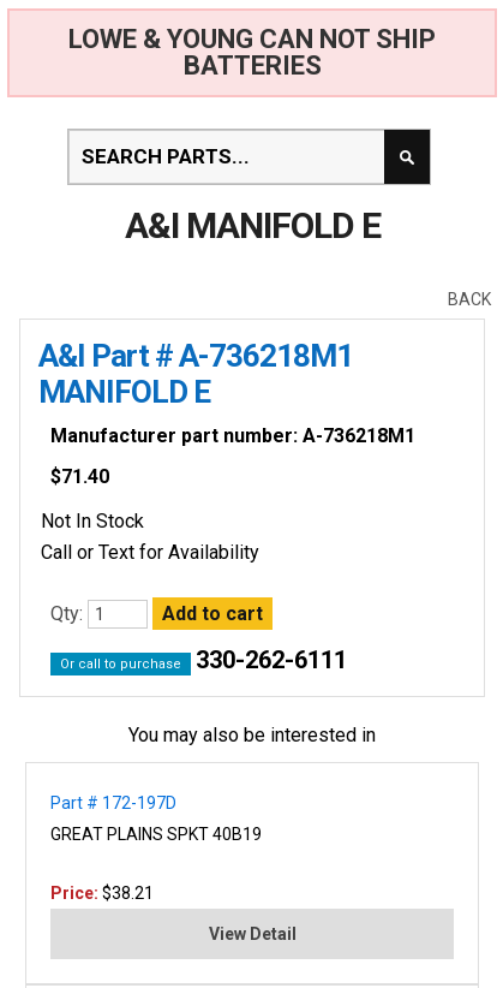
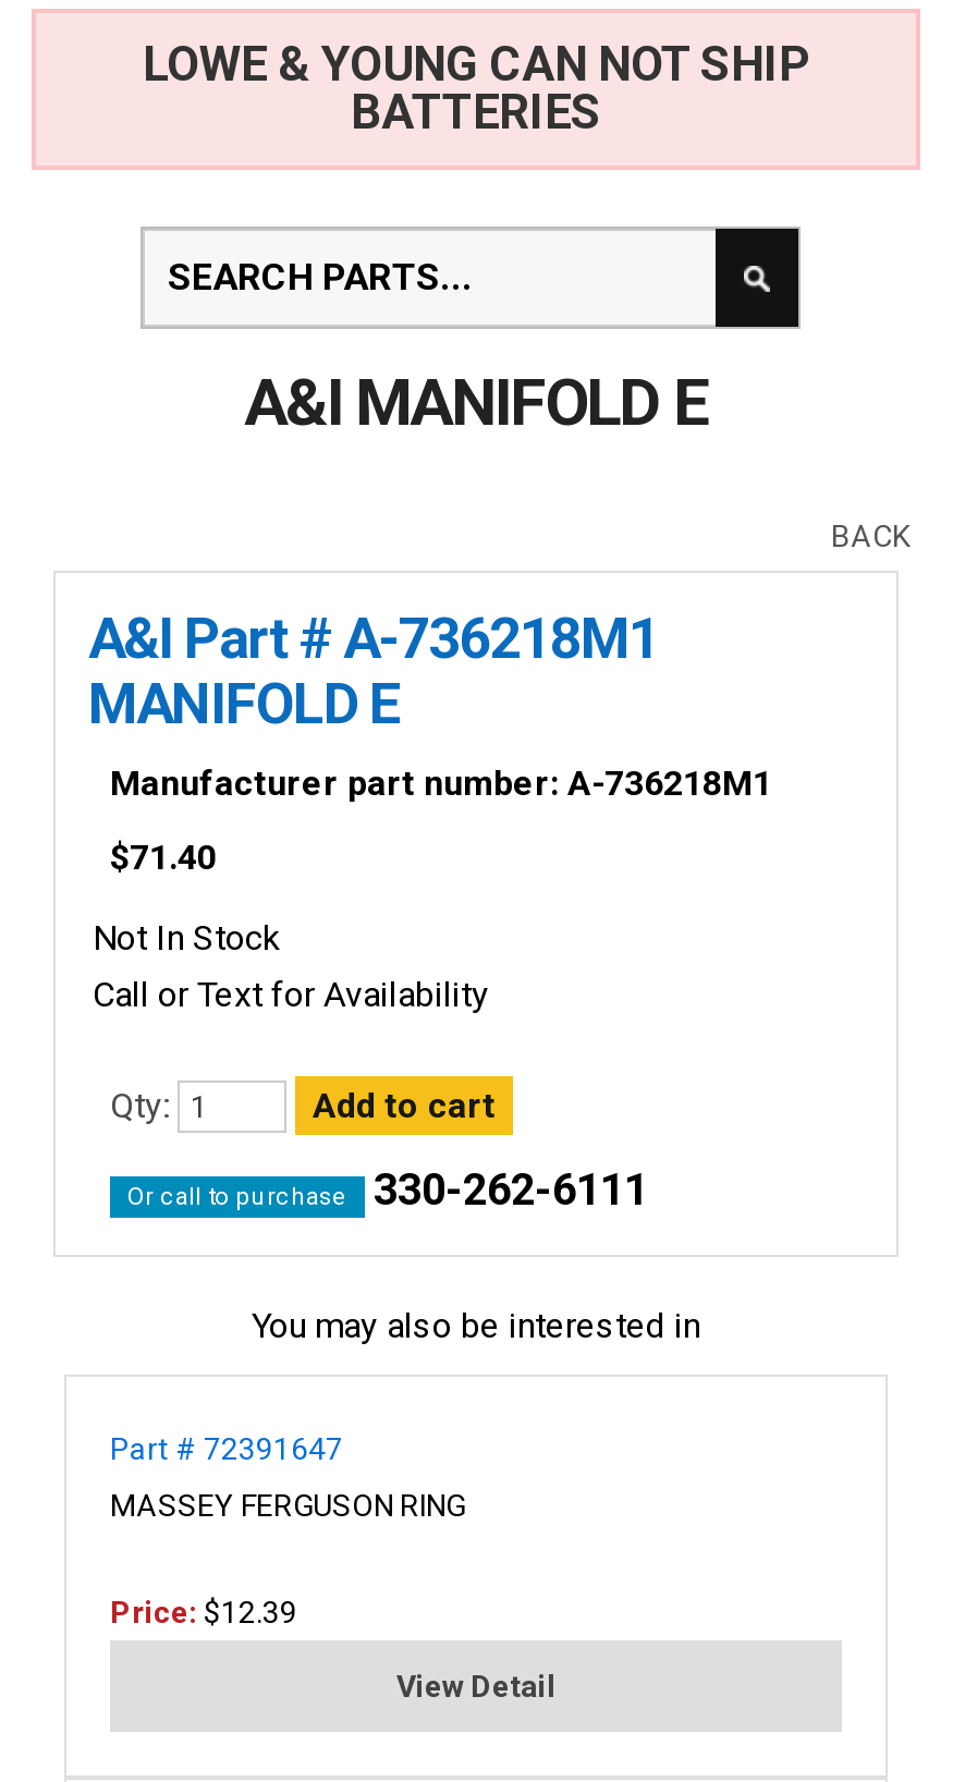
- Part # 172-197D
+ Part # 72391647

- GREAT PLAINS SPKT 40B19
+ MASSEY FERGUSON RING

- Price: $38.21
+ Price: $12.39
